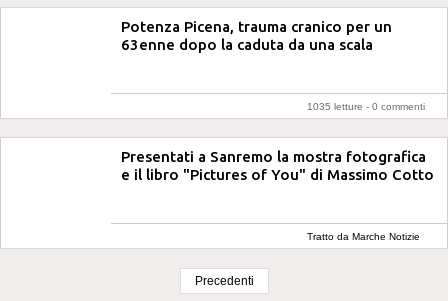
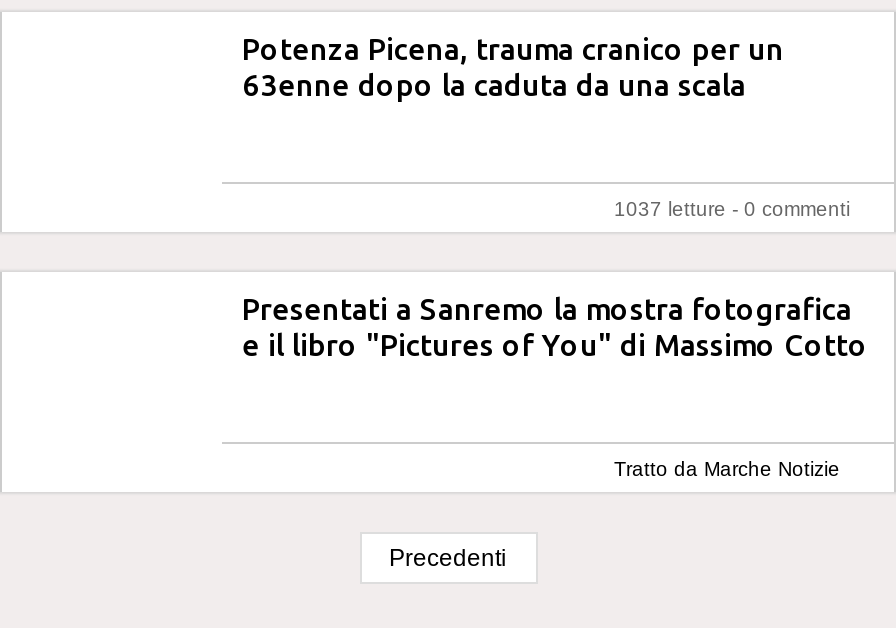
- 1035 letture - 0 commenti
+ 1037 letture - 0 commenti
